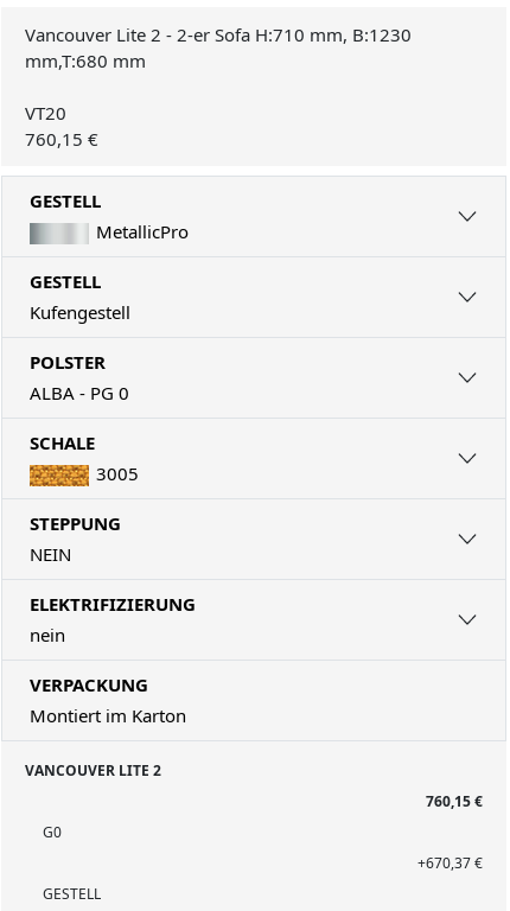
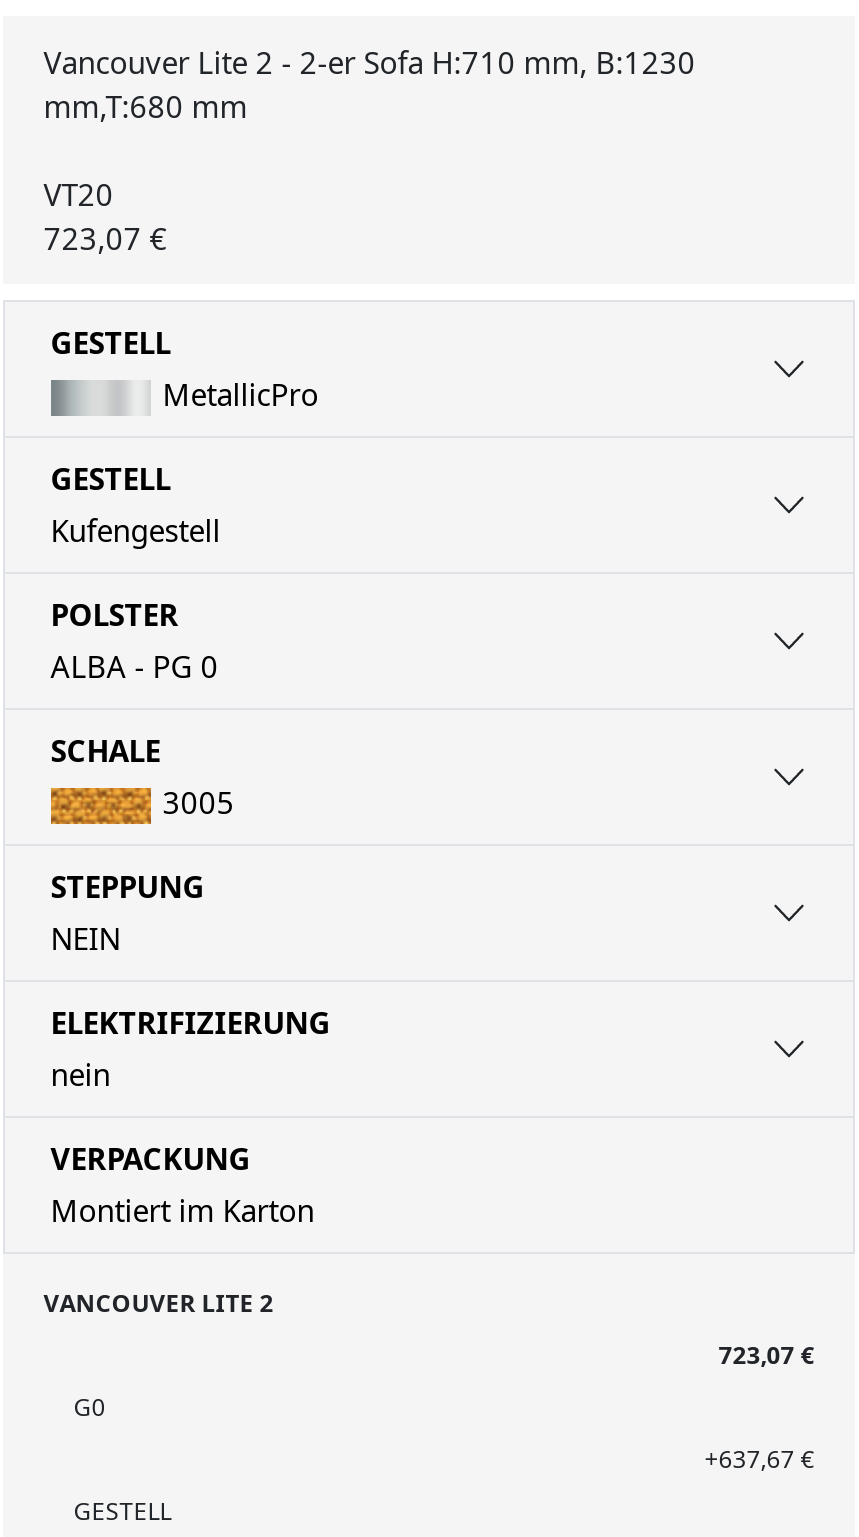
- 760,15 €
+ 723,07 €

- 760,15 €
+ 723,07 €

- +670,37 €
+ +637,67 €
